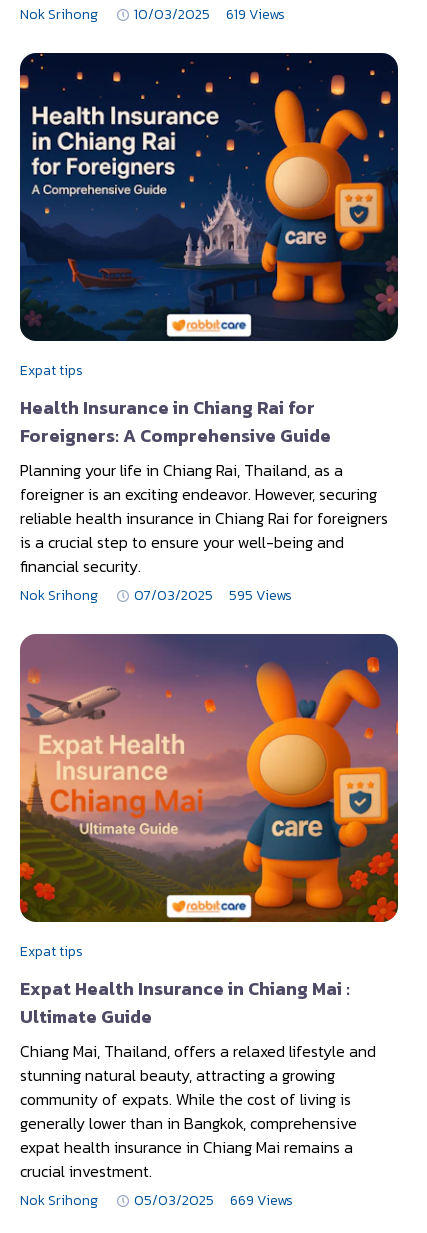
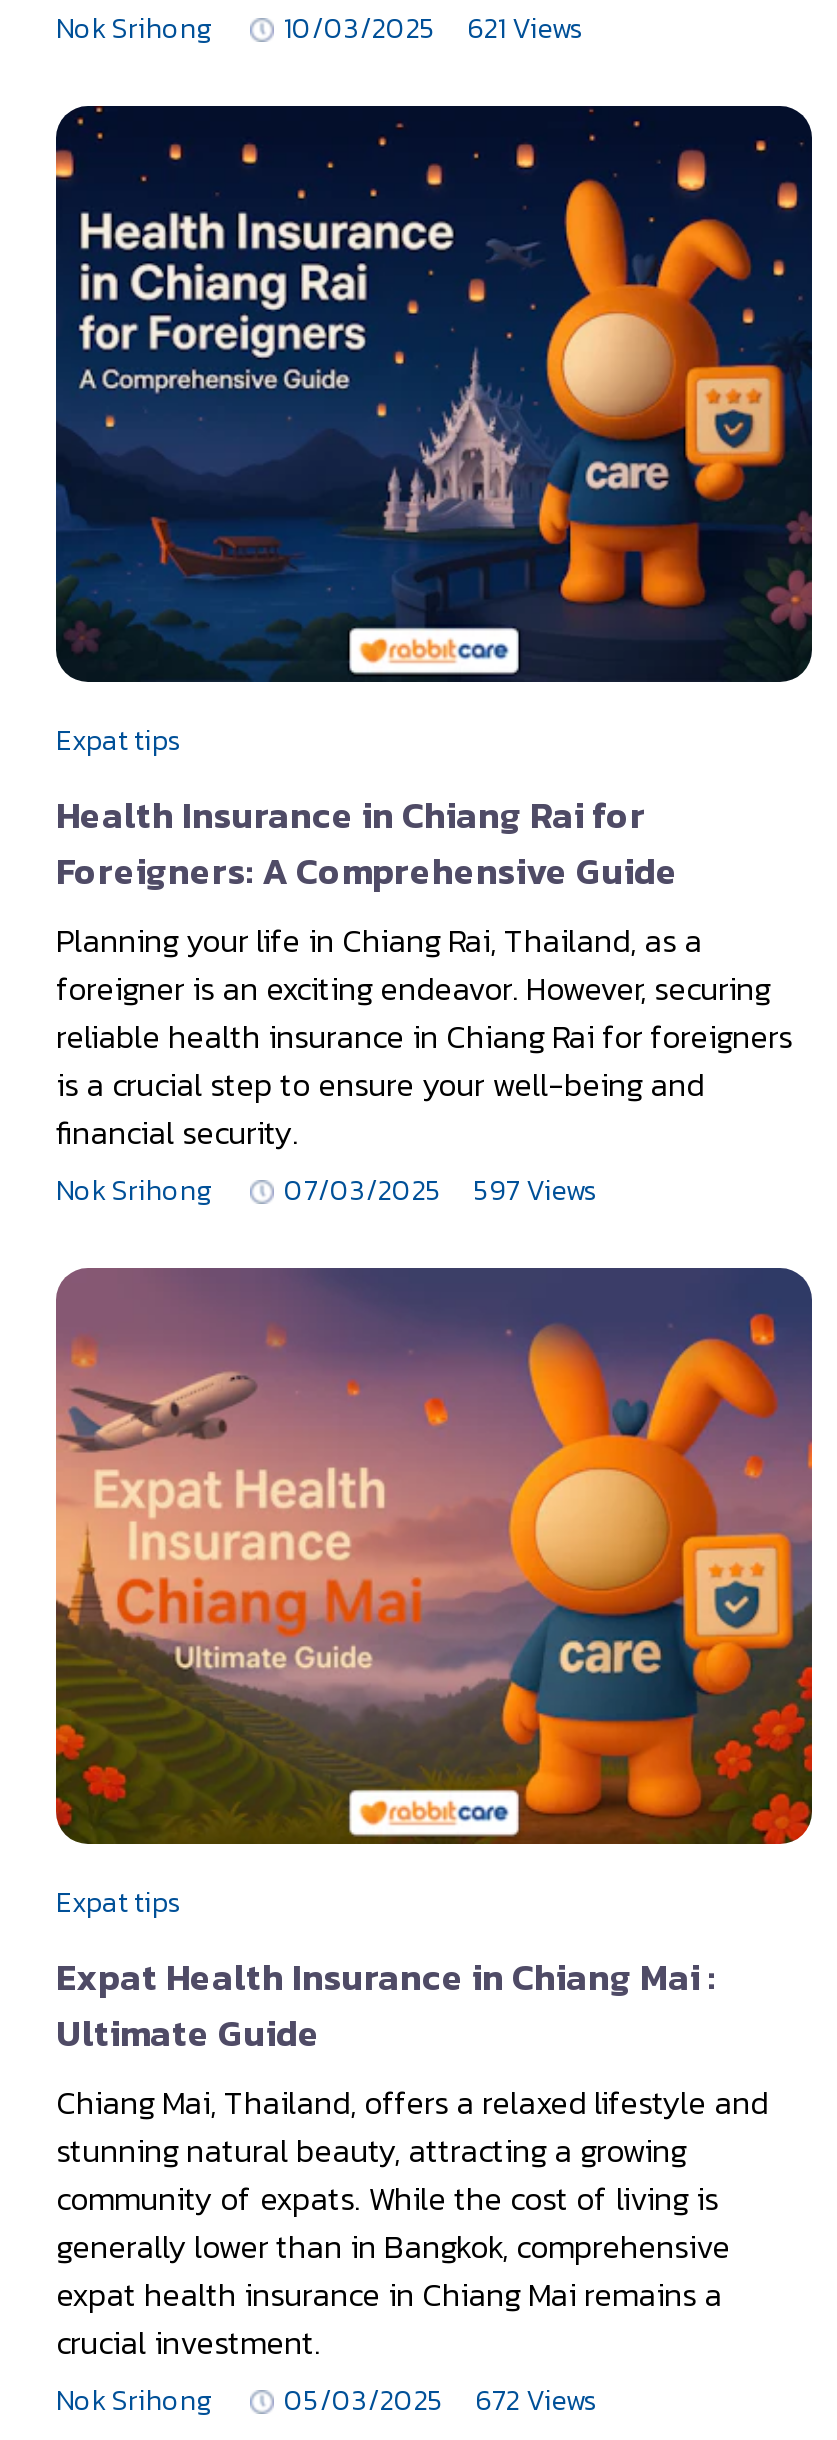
- Nok Srihong 10/03/2025 619 Views
+ Nok Srihong 10/03/2025 621 Views

- Nok Srihong 07/03/2025 595 Views
+ Nok Srihong 07/03/2025 597 Views

- Nok Srihong 05/03/2025 669 Views
+ Nok Srihong 05/03/2025 672 Views
